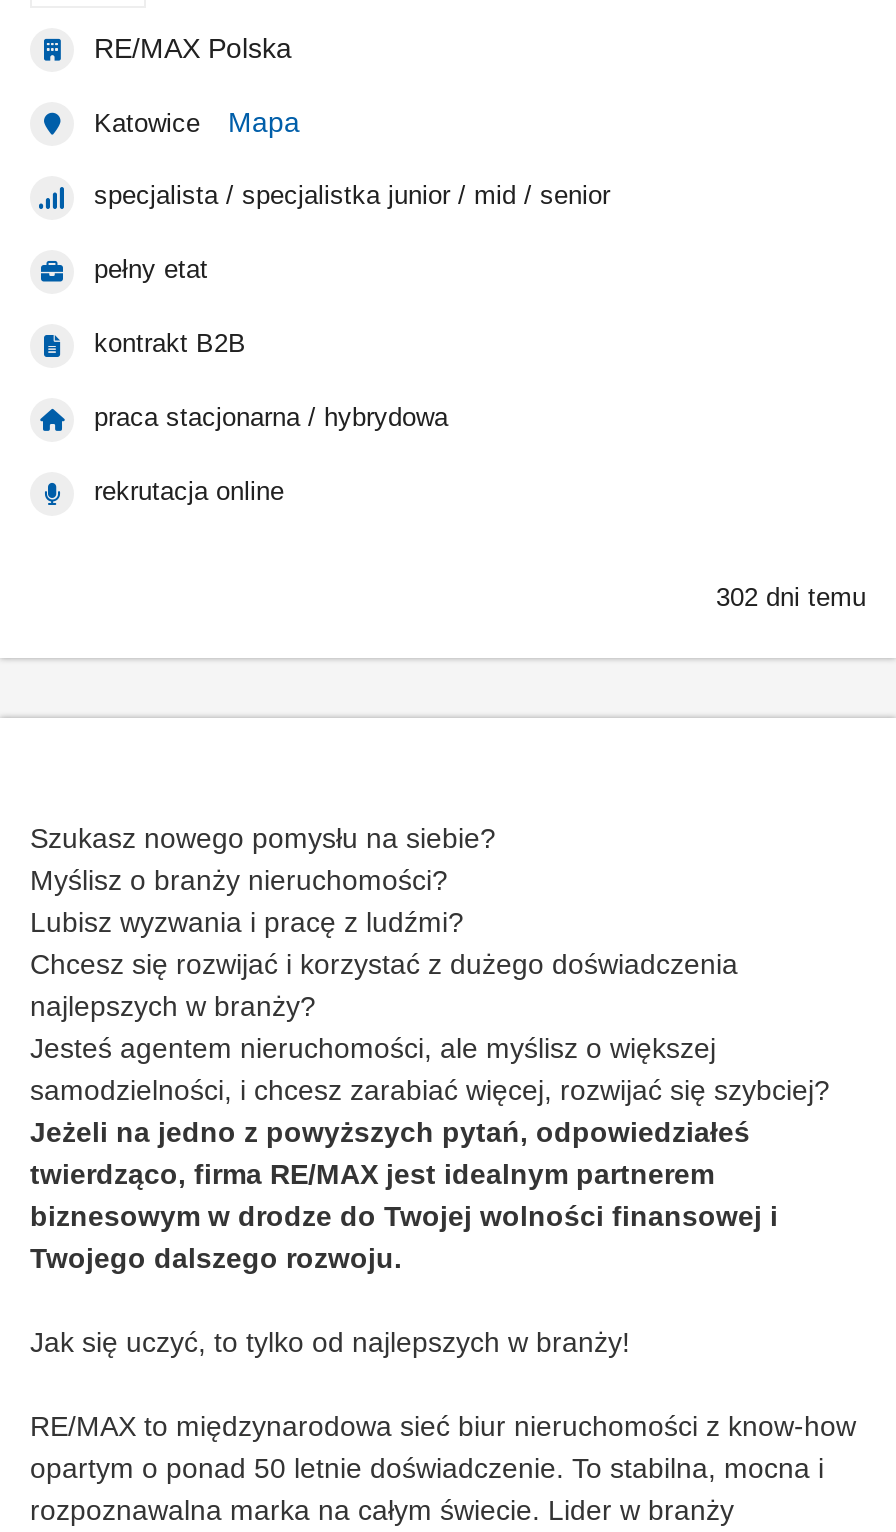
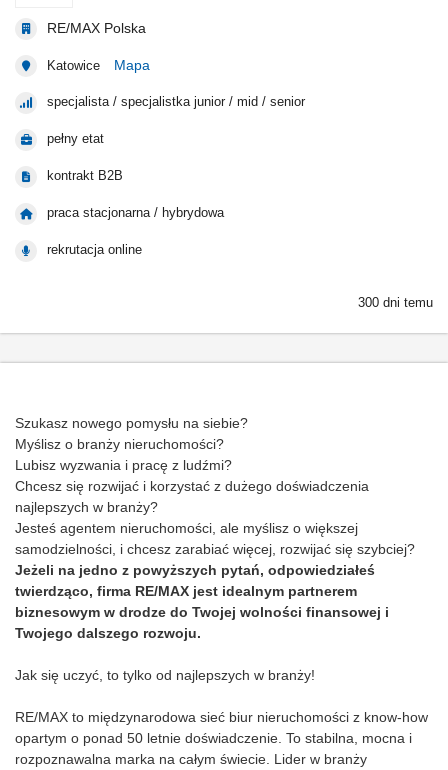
- 302 dni temu
+ 300 dni temu
